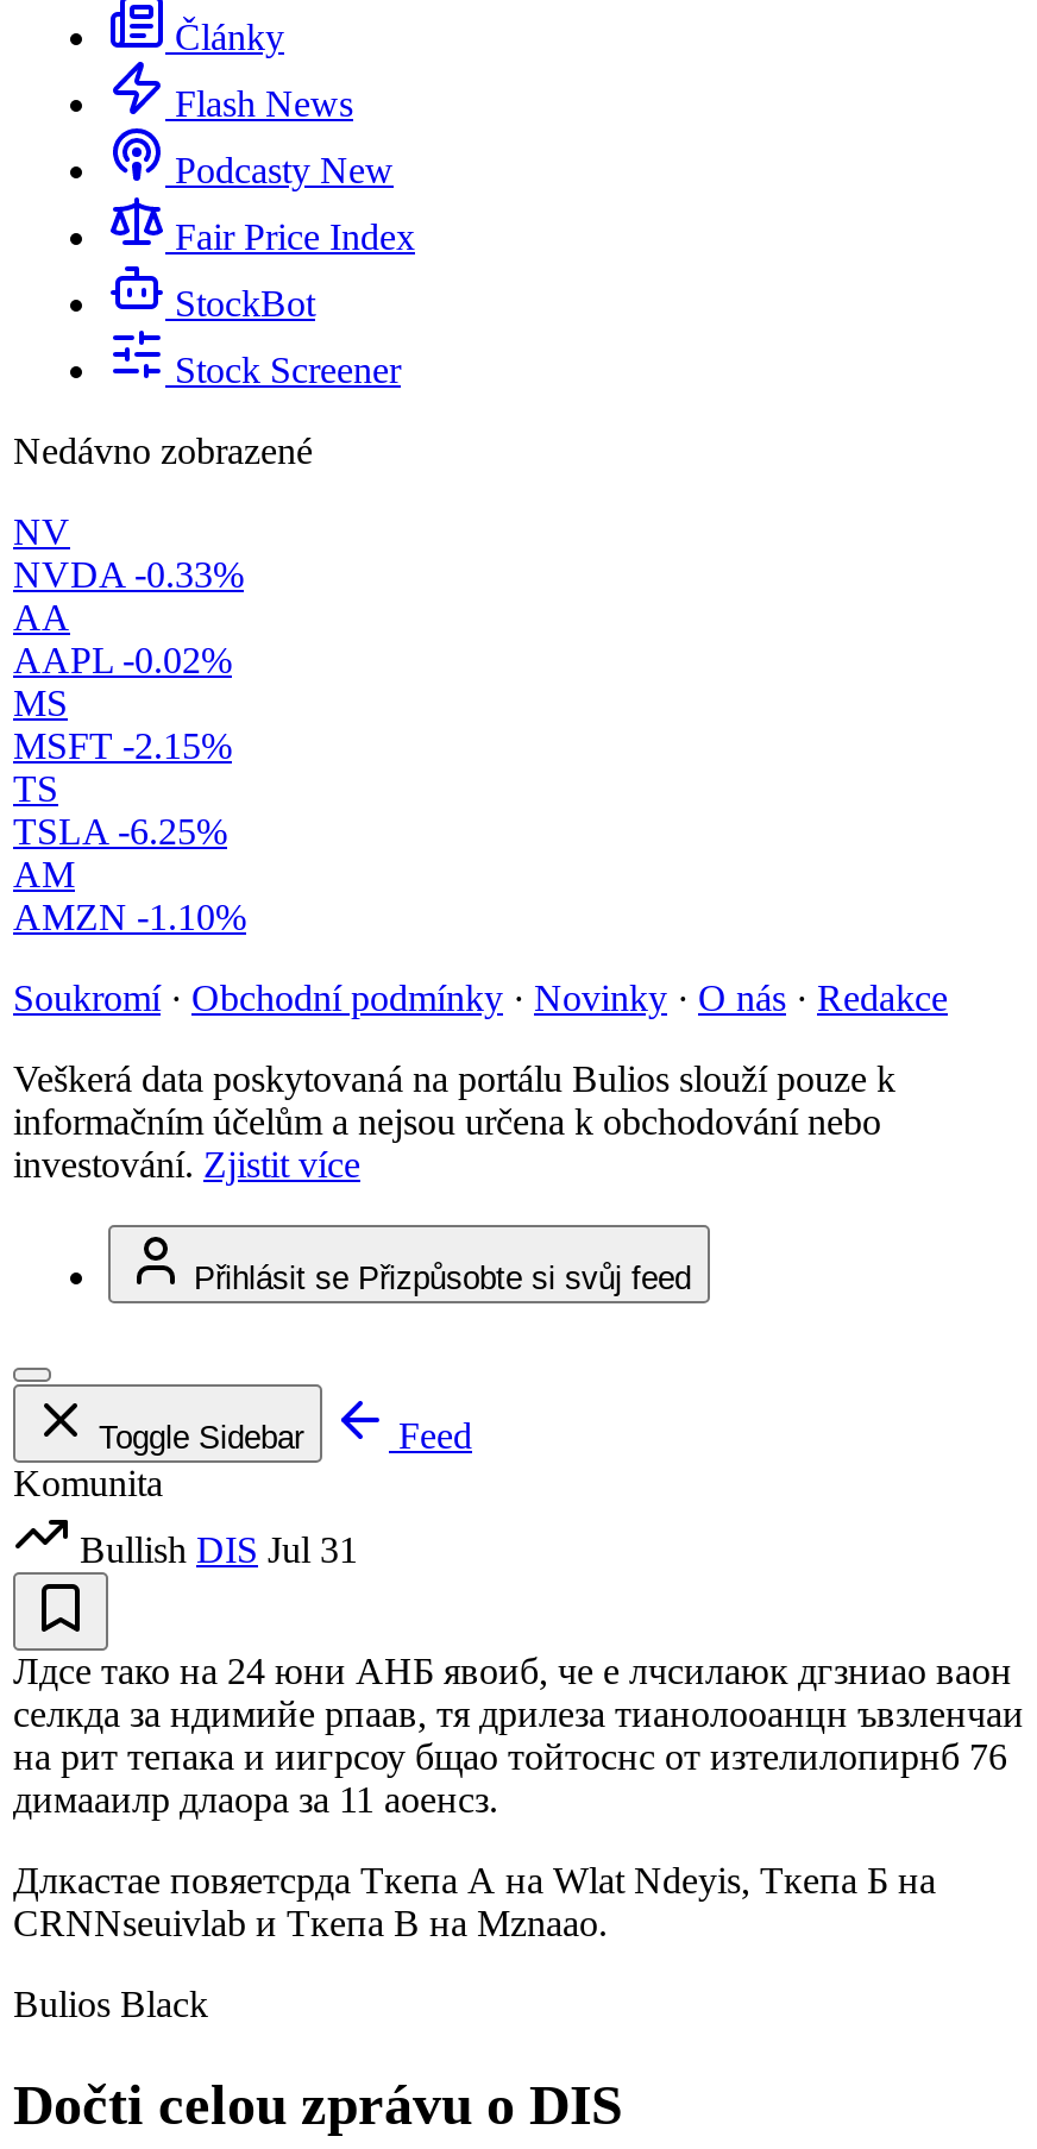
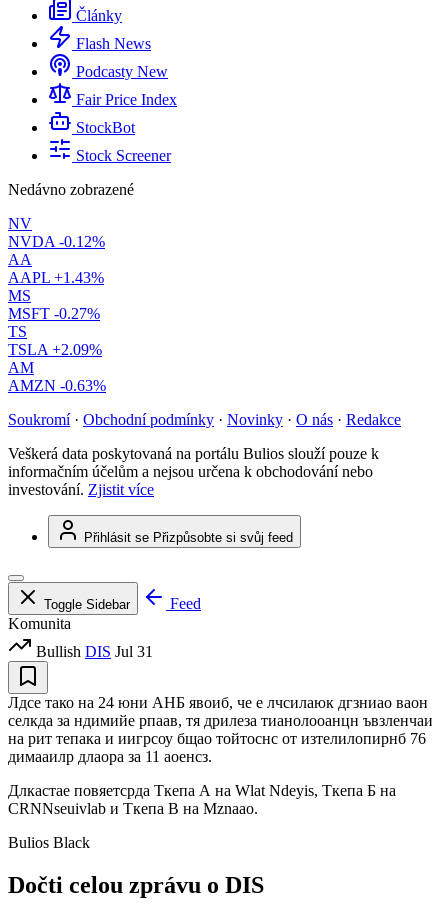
- NVDA -0.33%
+ NVDA -0.12%

- AAPL -0.02%
+ AAPL +1.43%

- MSFT -2.15%
+ MSFT -0.27%

- TSLA -6.25%
+ TSLA +2.09%

- AMZN -1.10%
+ AMZN -0.63%
